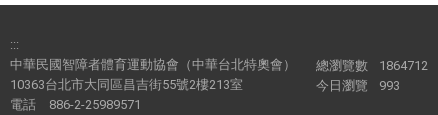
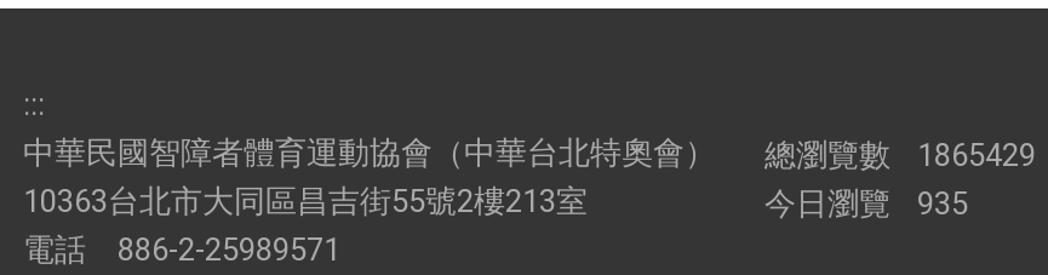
- 中華民國智障者體育運動協會（中華台北特奧會） 總瀏覽數 1864712
+ 中華民國智障者體育運動協會（中華台北特奧會） 總瀏覽數 1865429

- 今日瀏覽 993
+ 今日瀏覽 935
